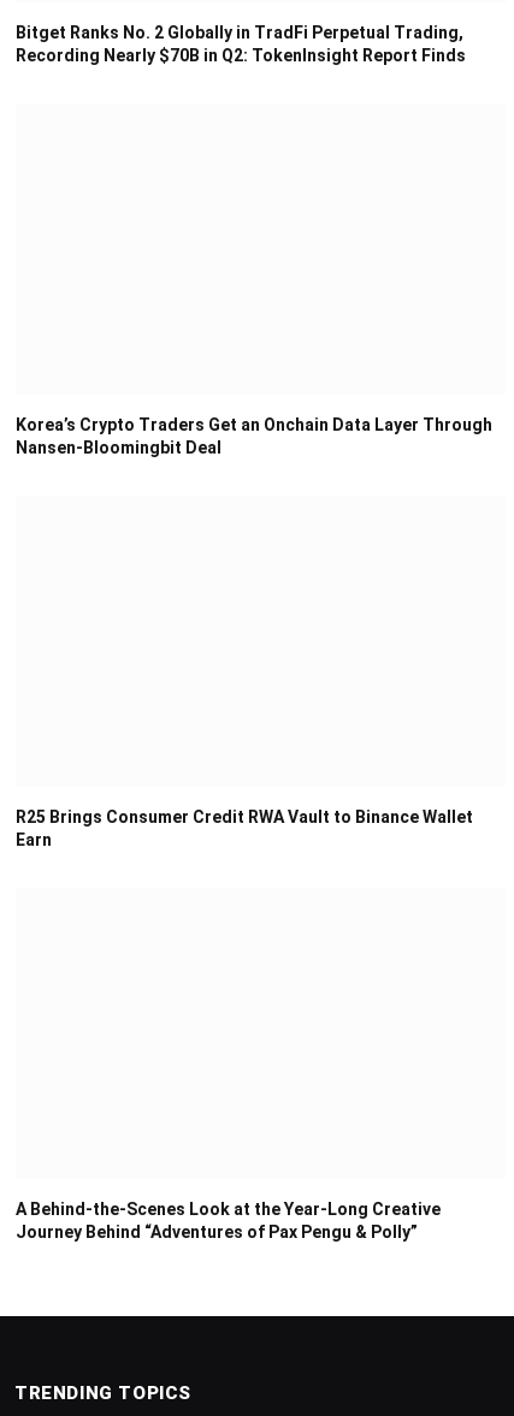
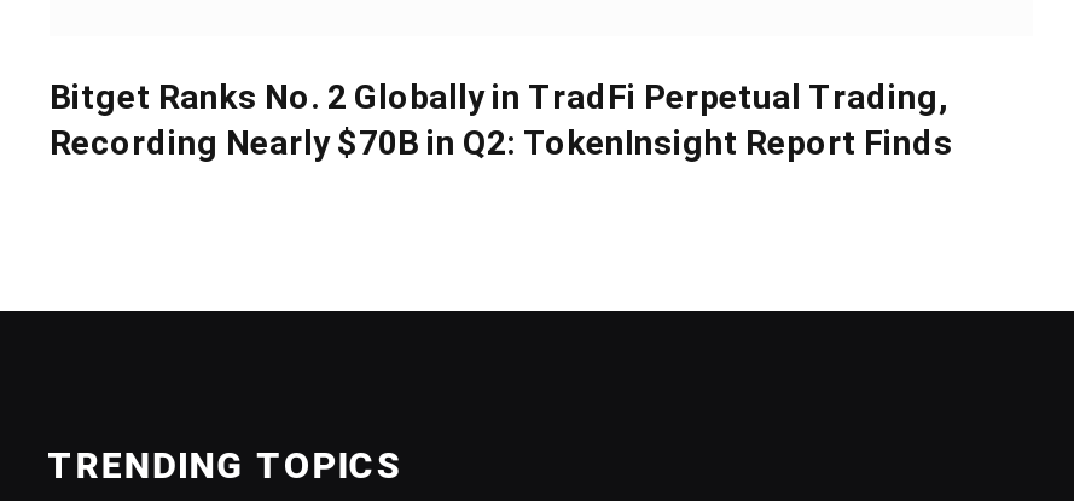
- Korea’s Crypto Traders Get an Onchain Data Layer Through
- Nansen-Bloomingbit Deal

- R25 Brings Consumer Credit RWA Vault to Binance Wallet
- Earn

- A Behind-the-Scenes Look at the Year-Long Creative
- Journey Behind “Adventures of Pax Pengu & Polly”
